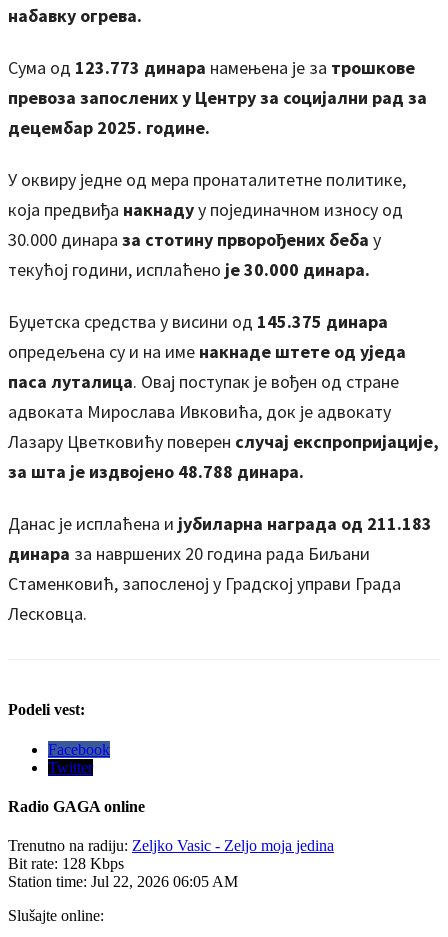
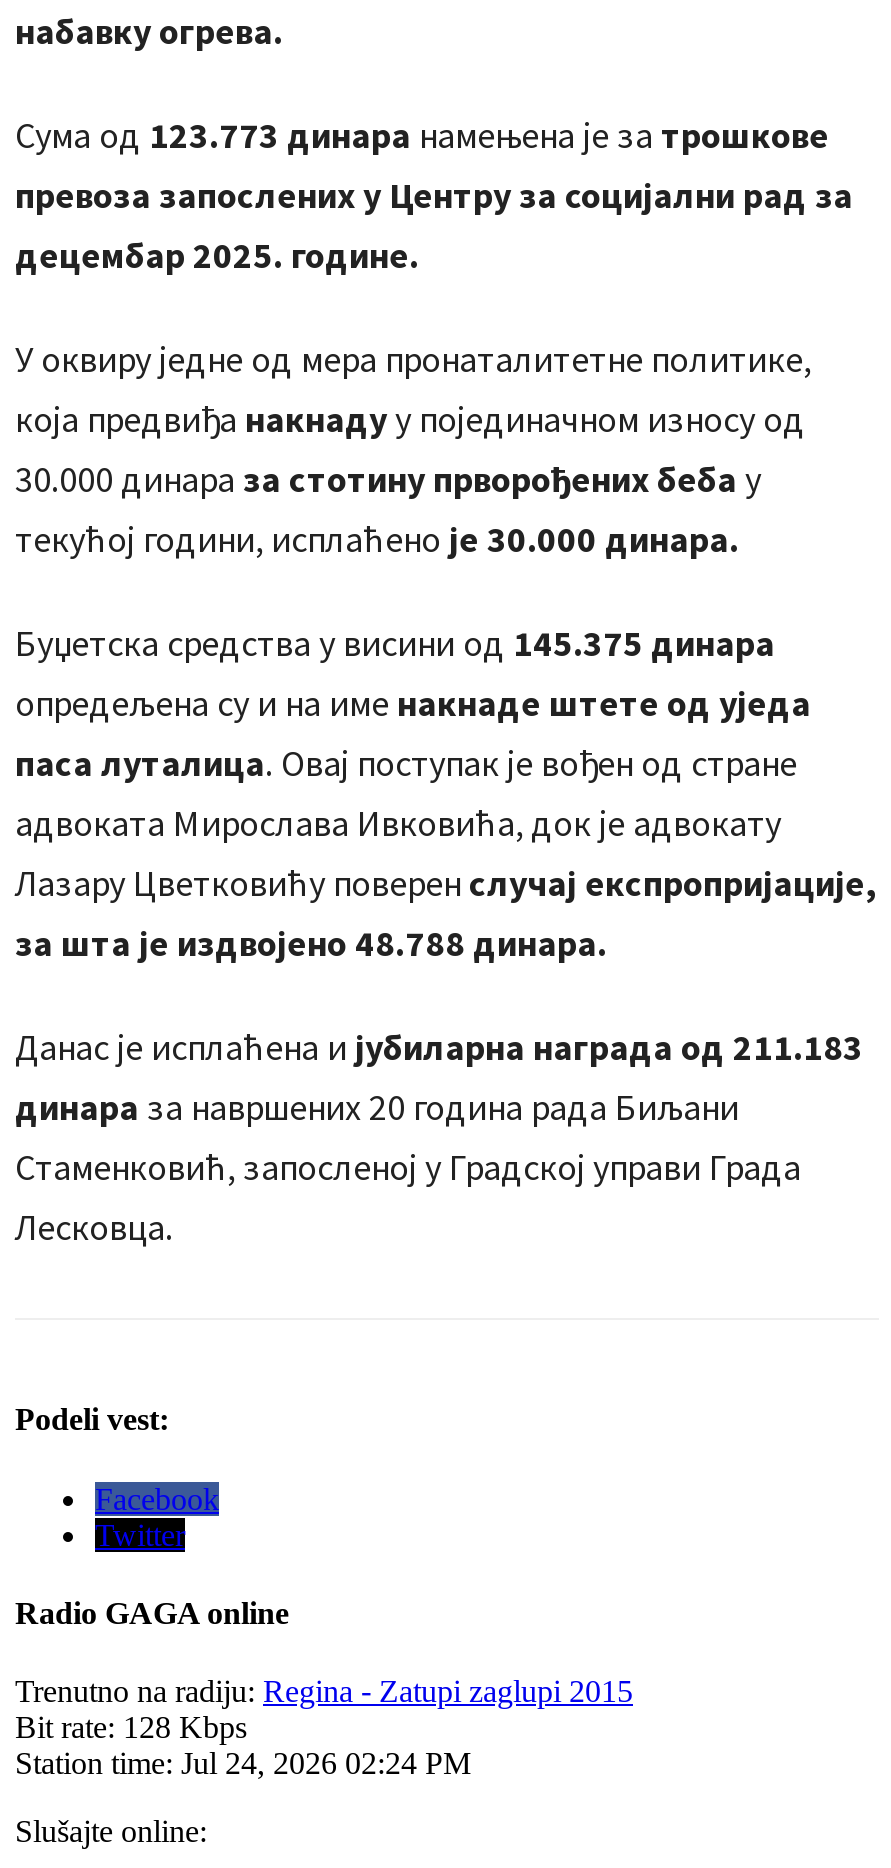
- Trenutno na radiju: Zeljko Vasic - Zeljo moja jedina
+ Trenutno na radiju: Regina - Zatupi zaglupi 2015

- Station time: Jul 22, 2026 06:05 AM
+ Station time: Jul 24, 2026 02:24 PM
